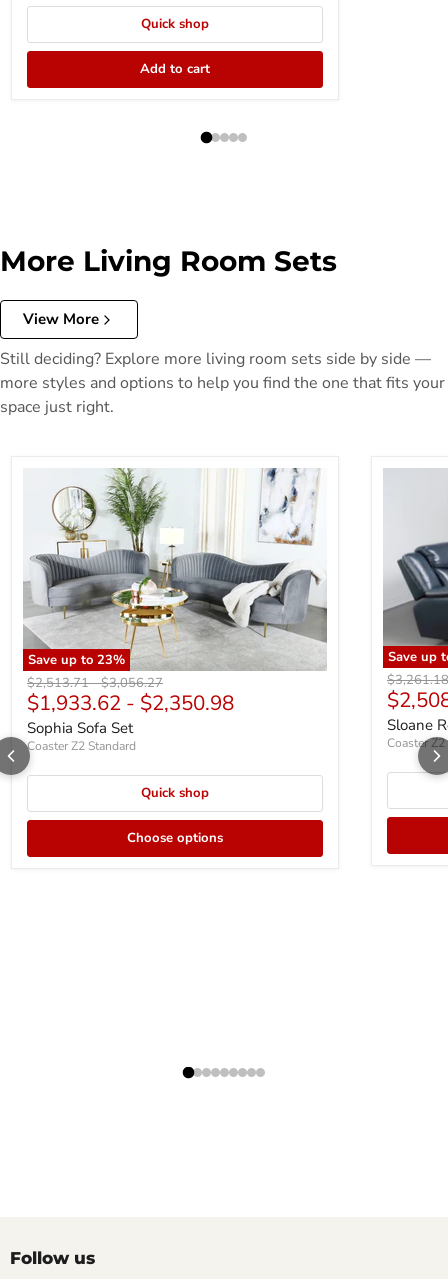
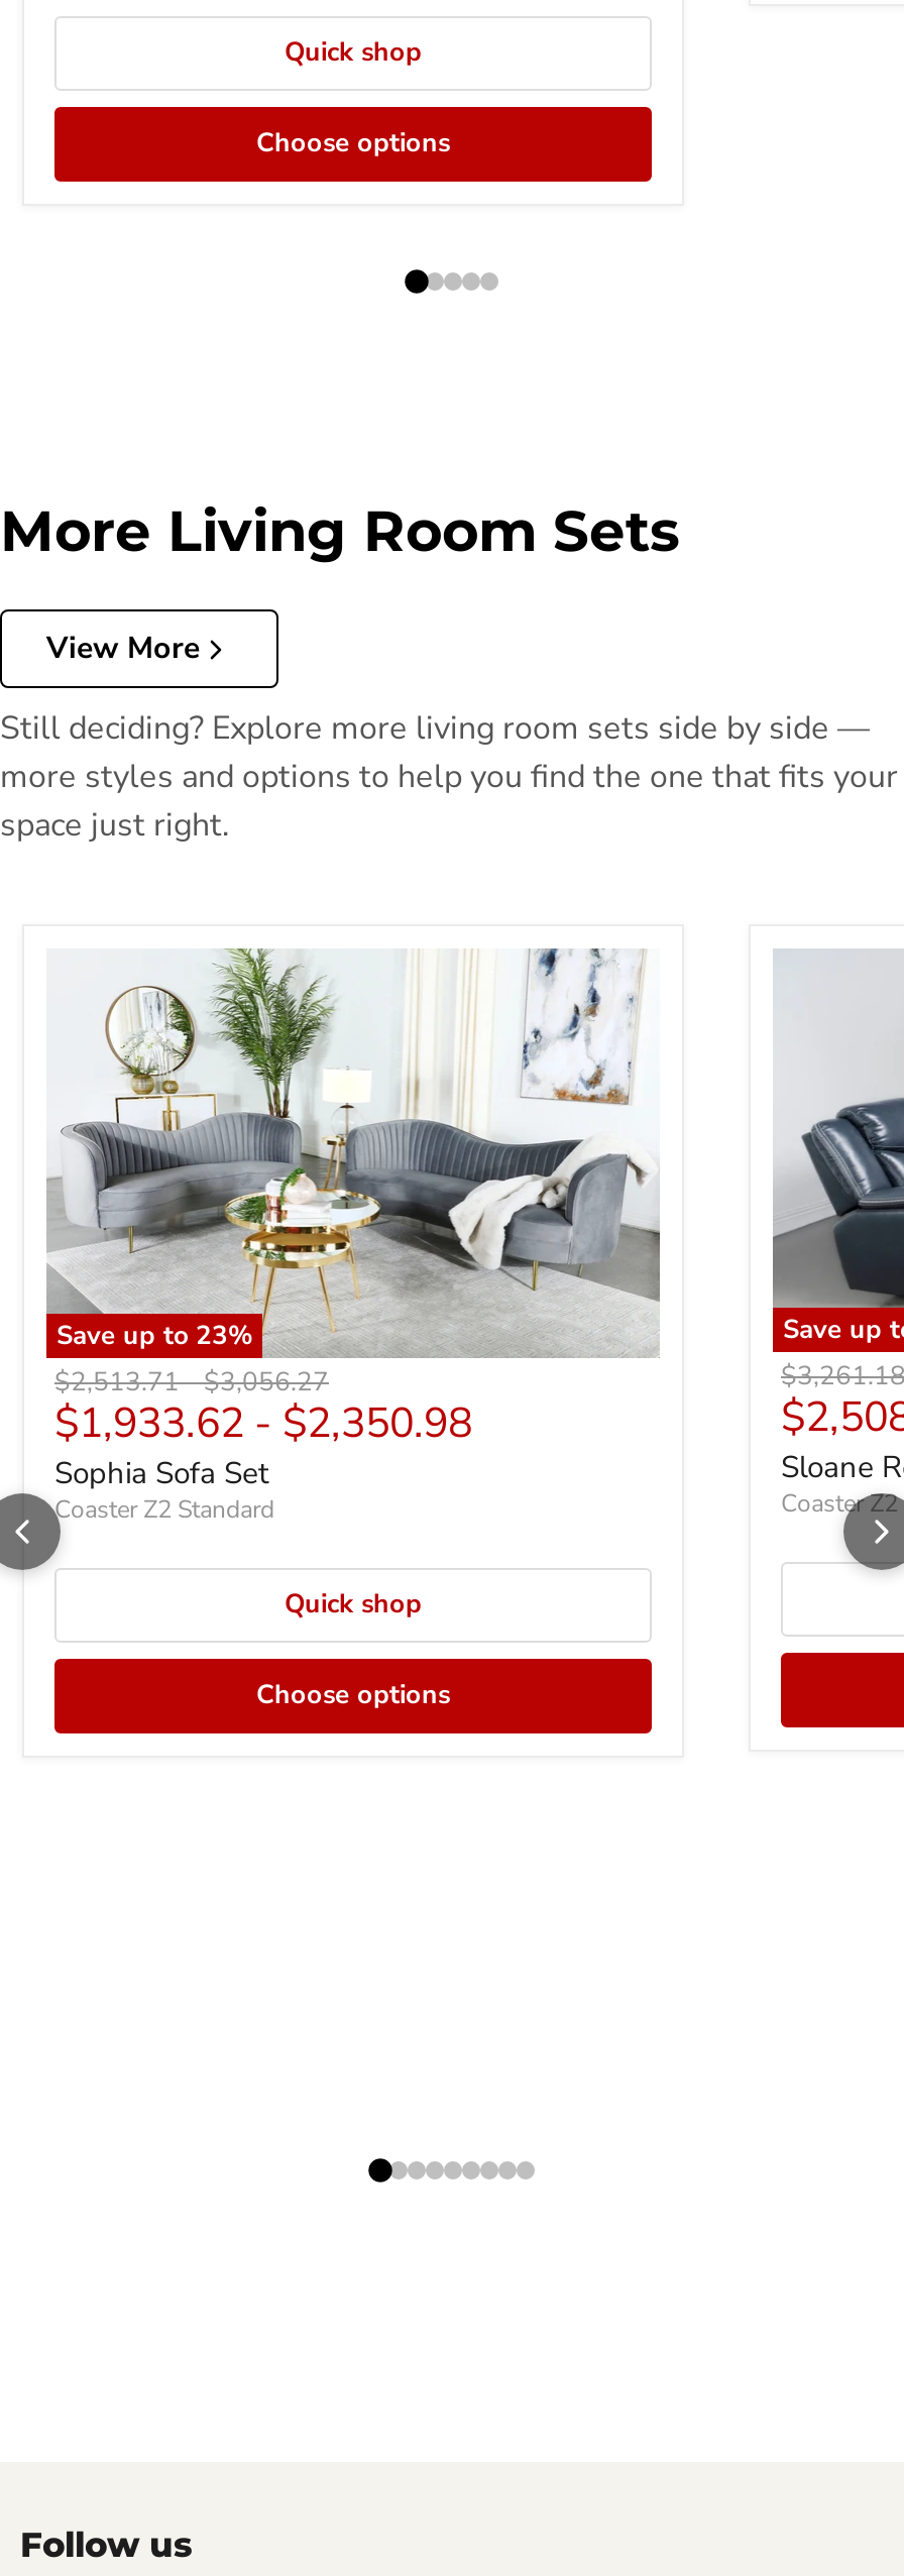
- Add to cart
+ Choose options
